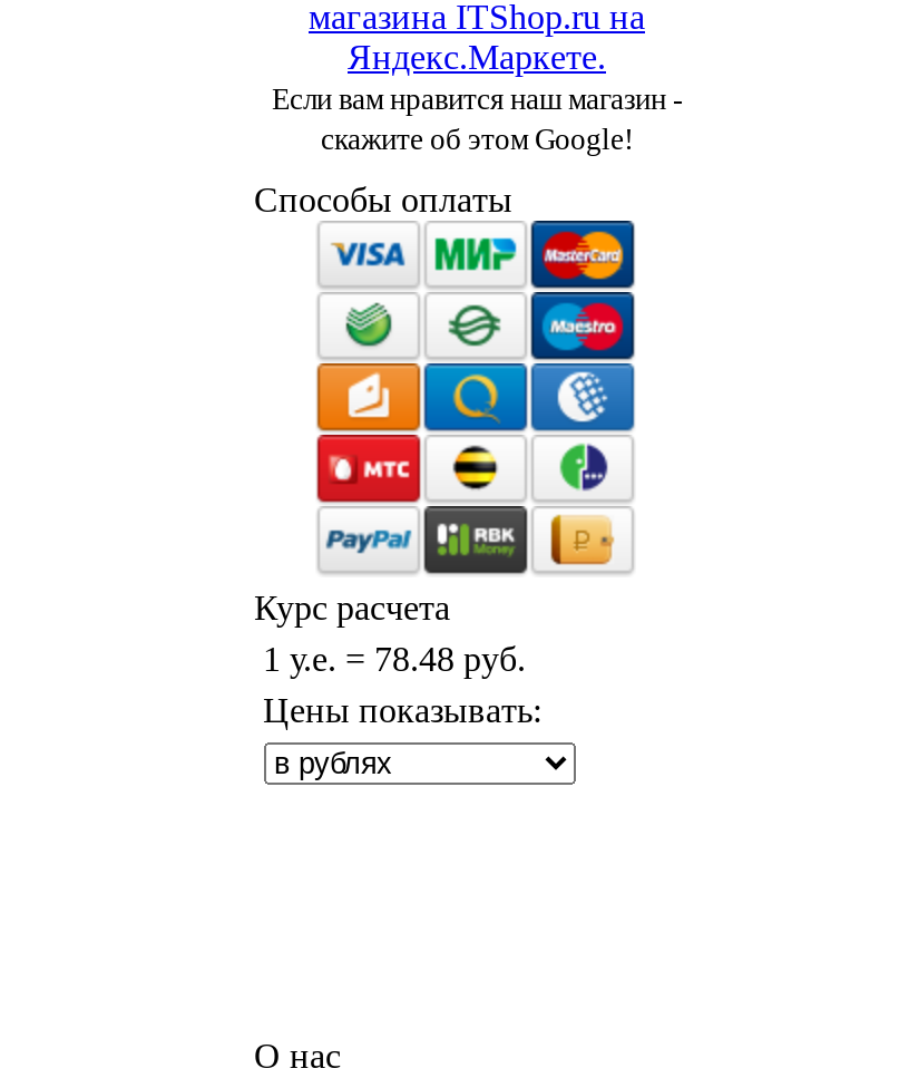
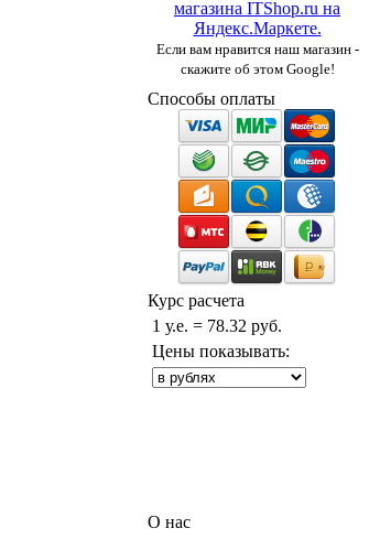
- 1 у.е. = 78.48 руб.
+ 1 у.е. = 78.32 руб.
